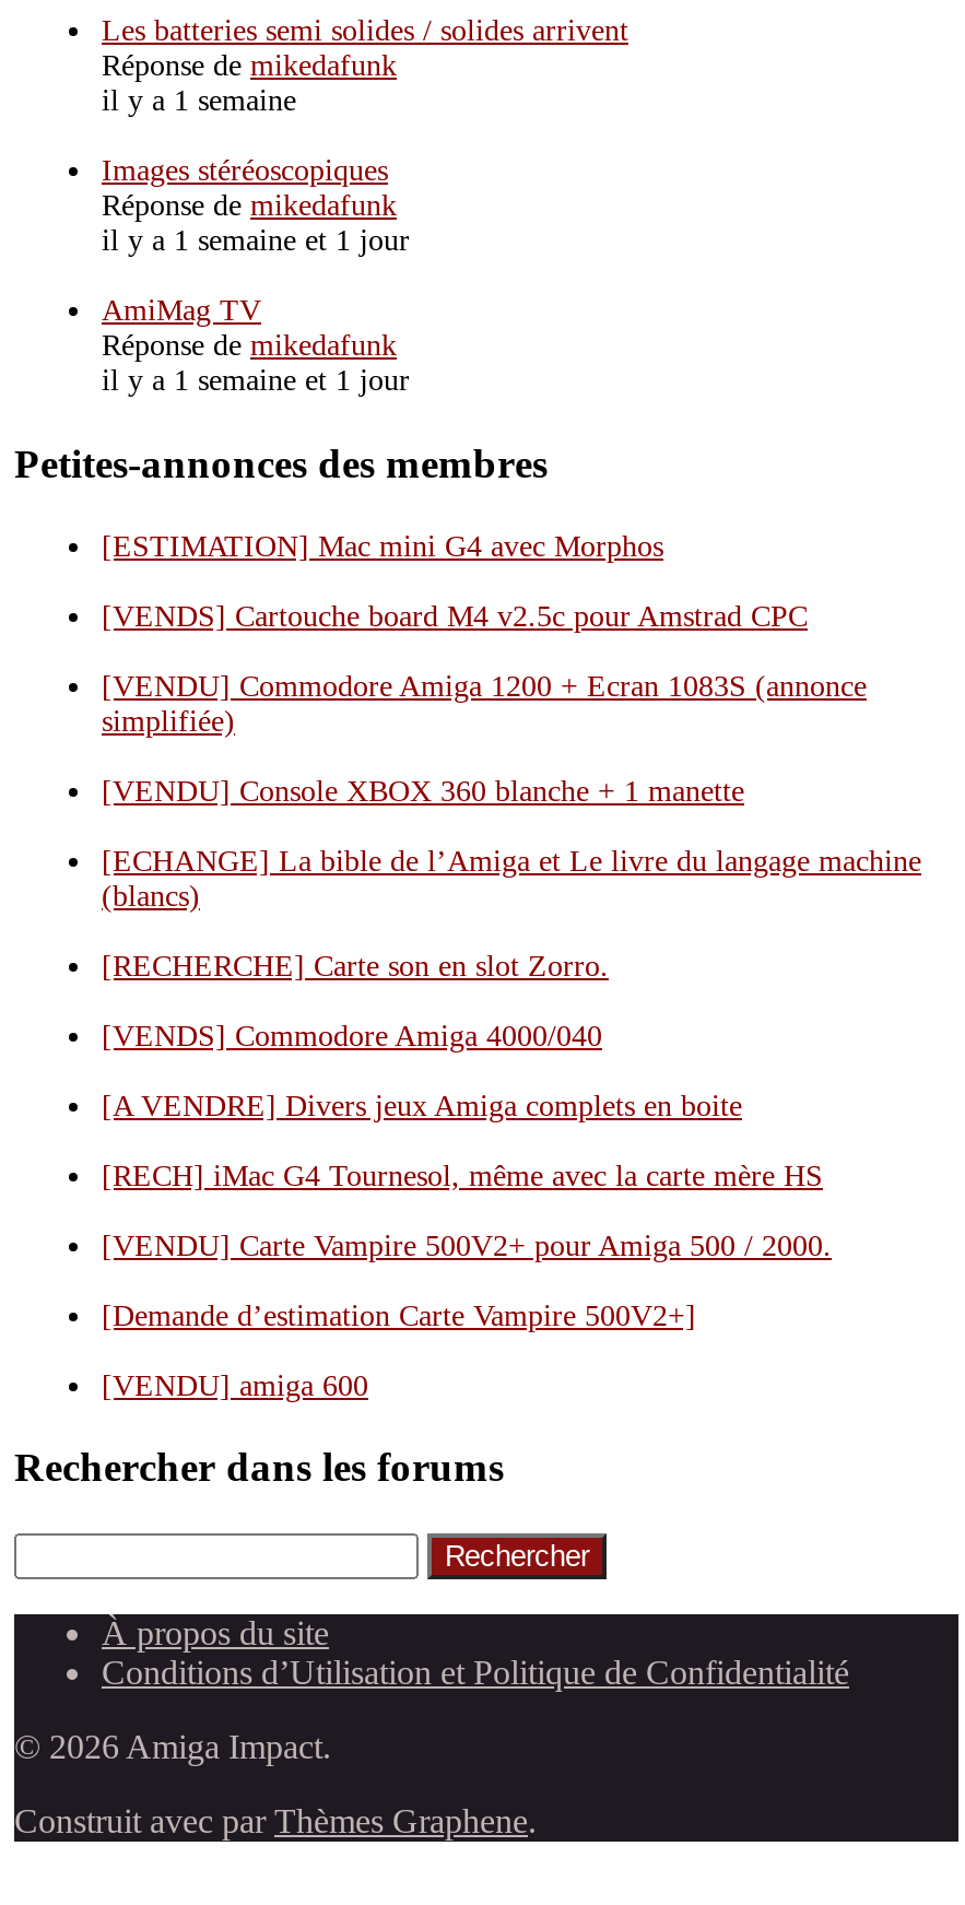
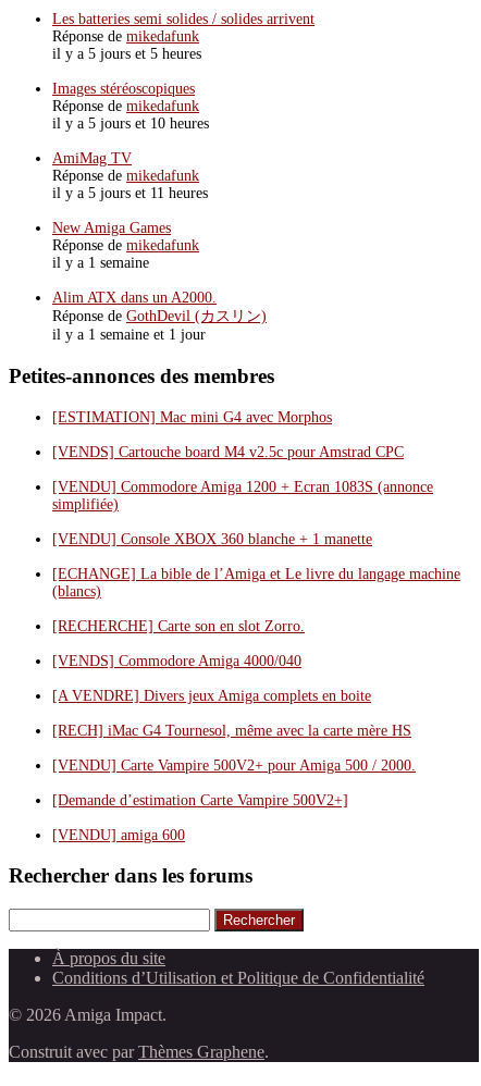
- il y a 1 semaine
+ il y a 5 jours et 5 heures

- il y a 1 semaine et 1 jour
+ il y a 5 jours et 10 heures

+ il y a 5 jours et 11 heures
+ New Amiga Games
+ Réponse de mikedafunk
+ il y a 1 semaine
+ Alim ATX dans un A2000.
+ Réponse de GothDevil (カスリン)
